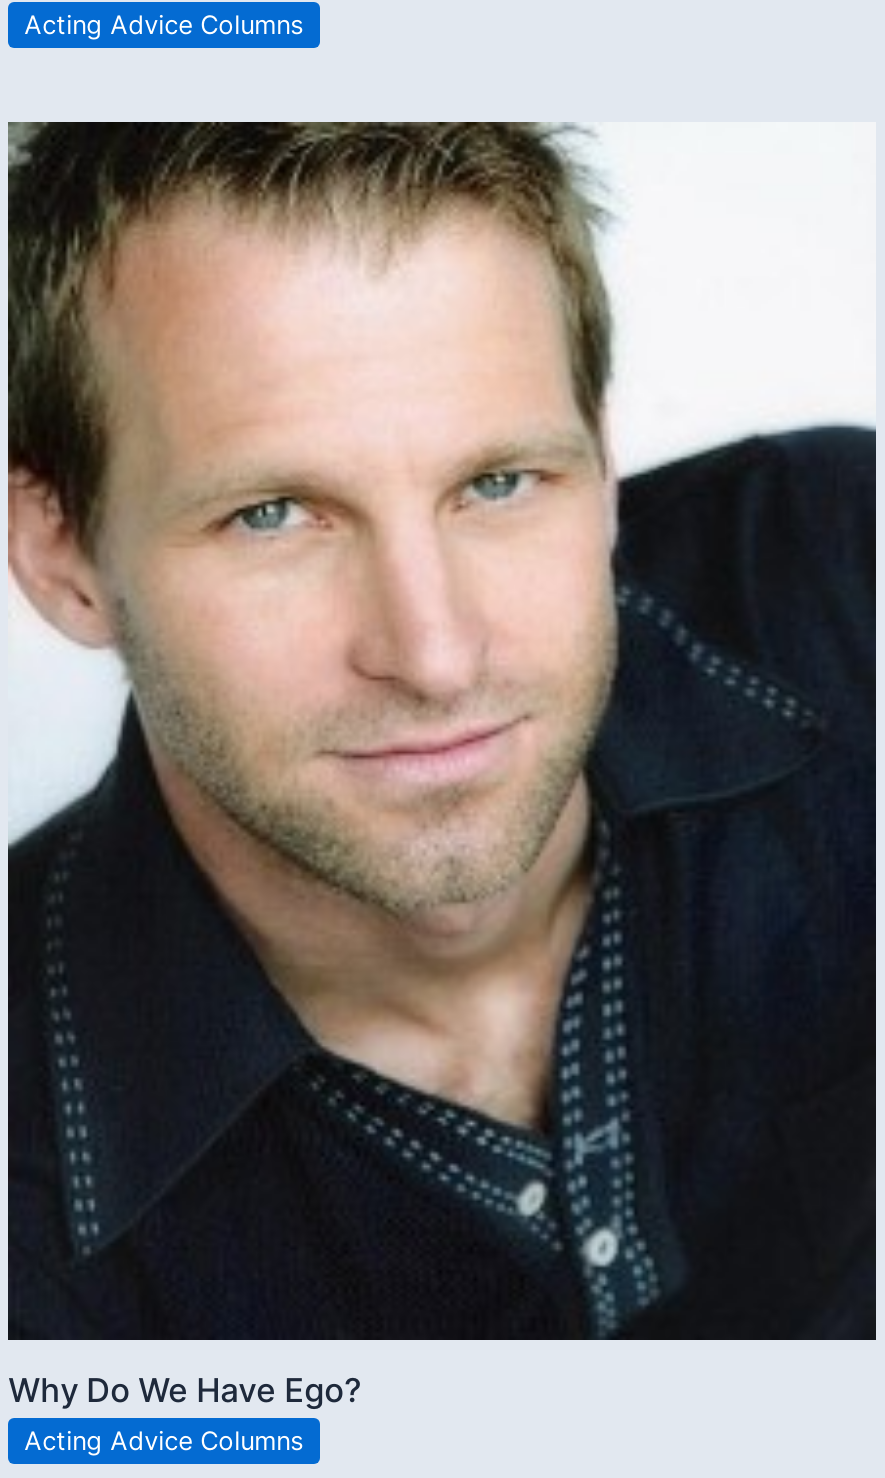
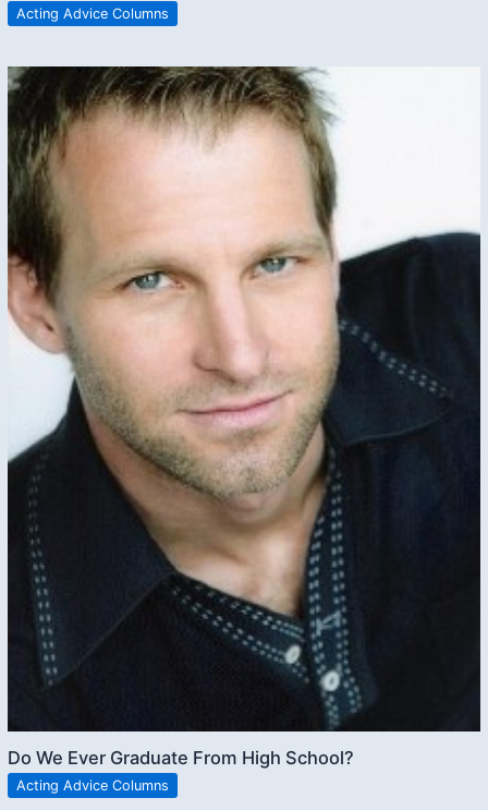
- Why Do We Have Ego?
+ Do We Ever Graduate From High School?
